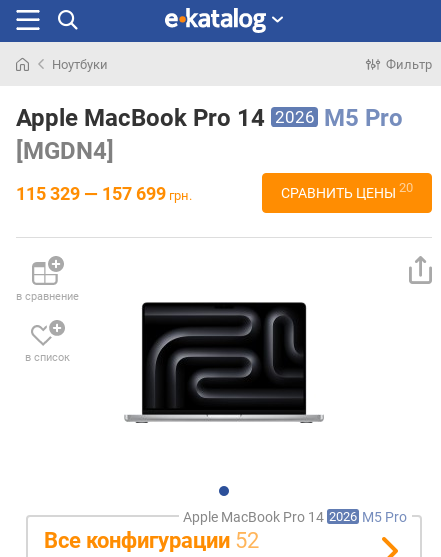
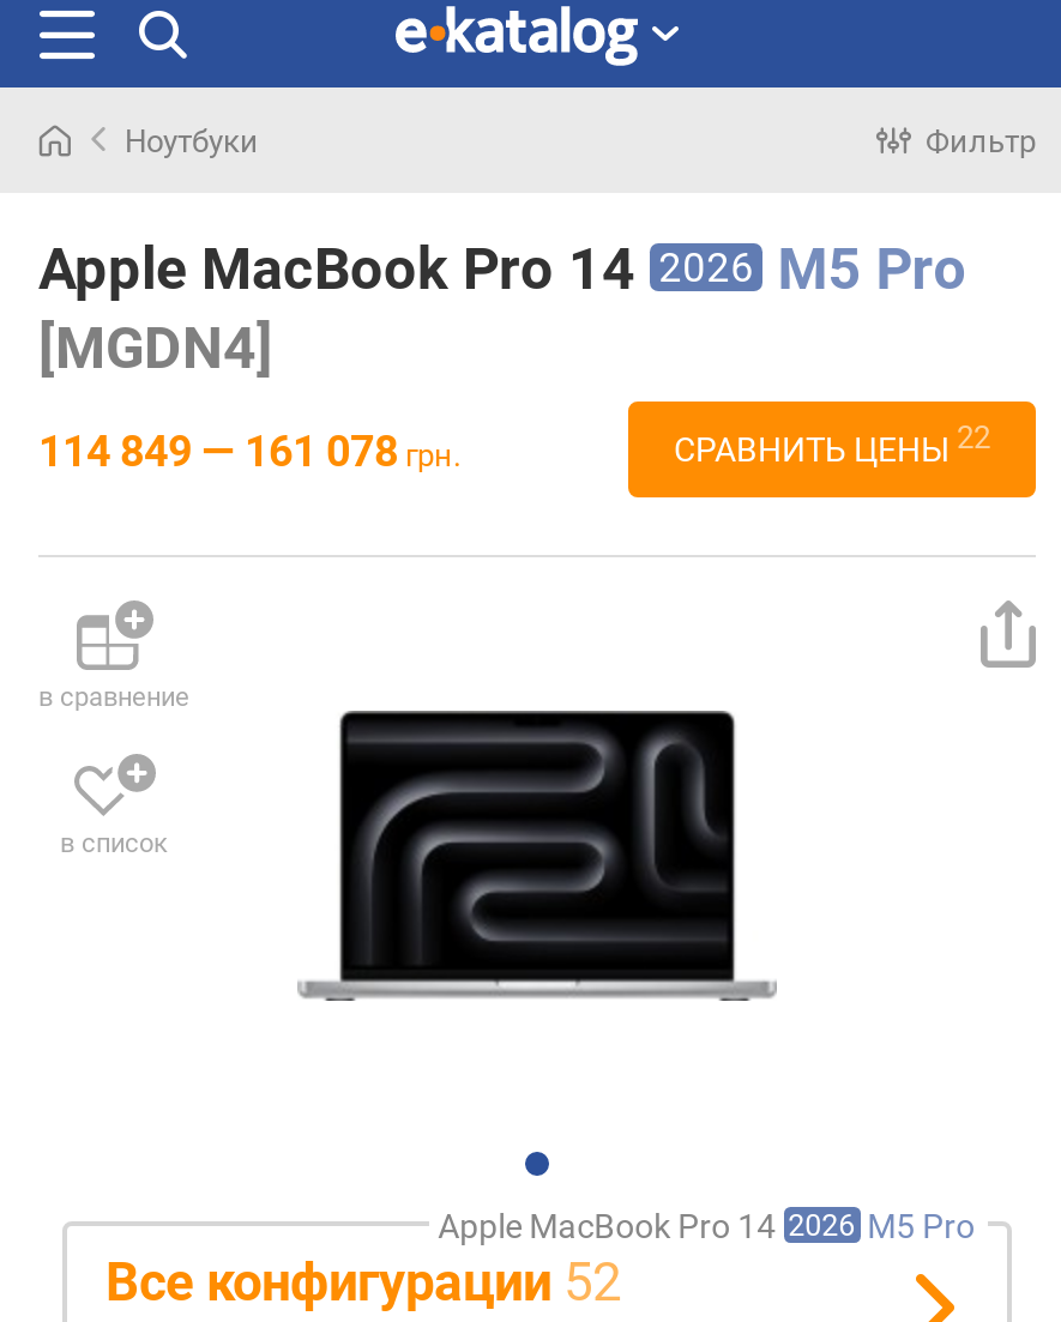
- 115 329 — 157 699 грн.
+ 114 849 — 161 078 грн.

- СРАВНИТЬ ЦЕНЫ 20
+ СРАВНИТЬ ЦЕНЫ 22
